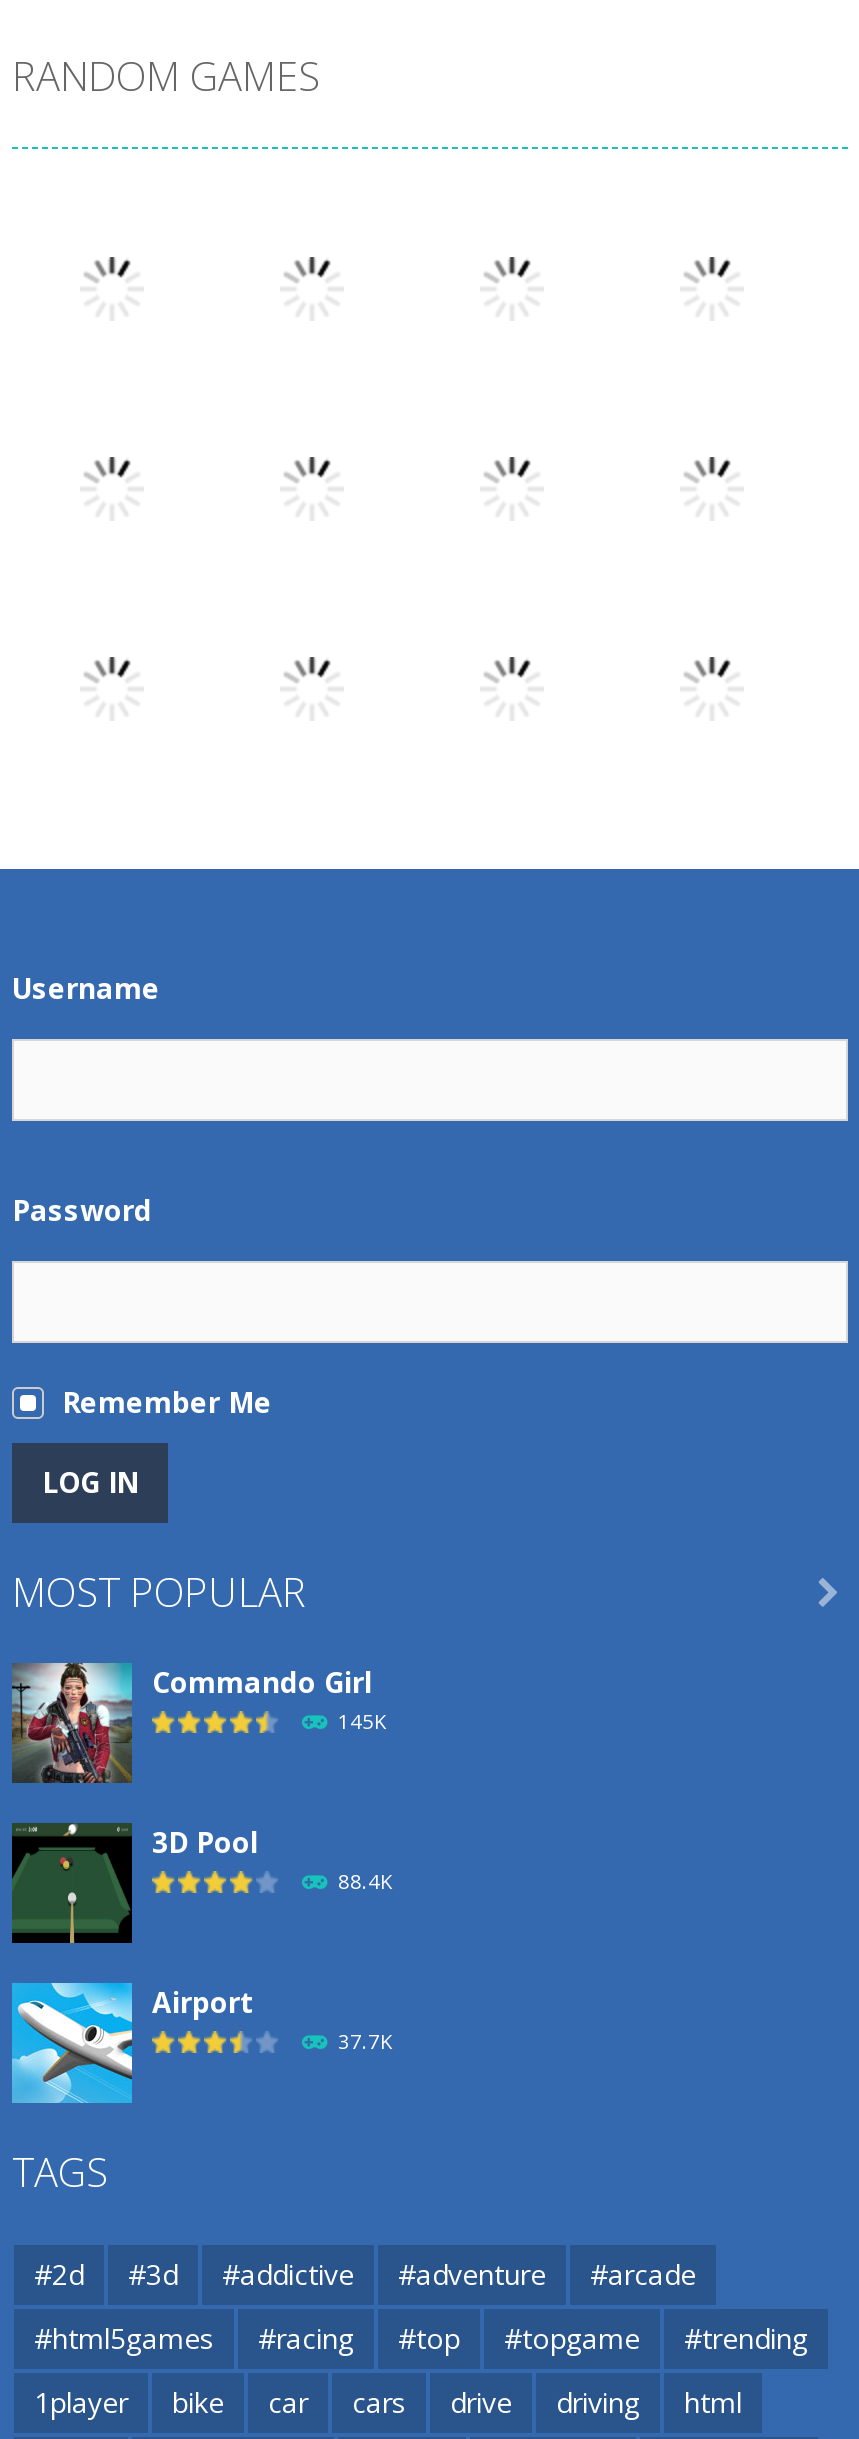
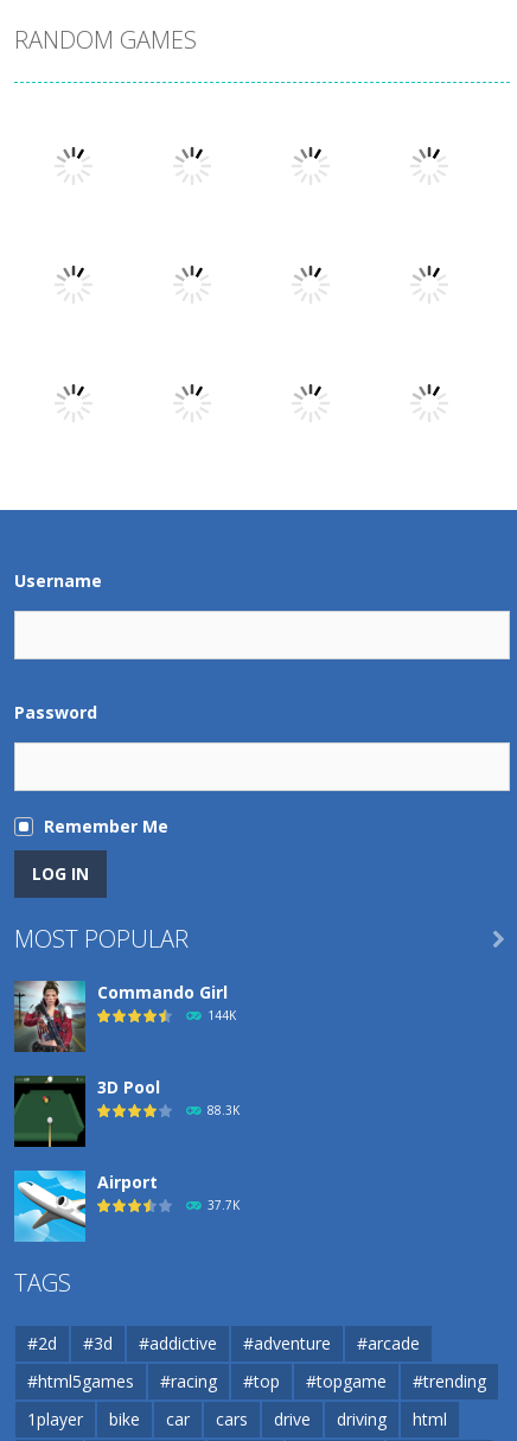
- 145K
+ 144K

- 88.4K
+ 88.3K
